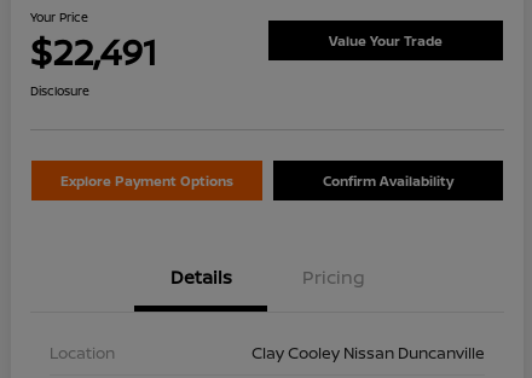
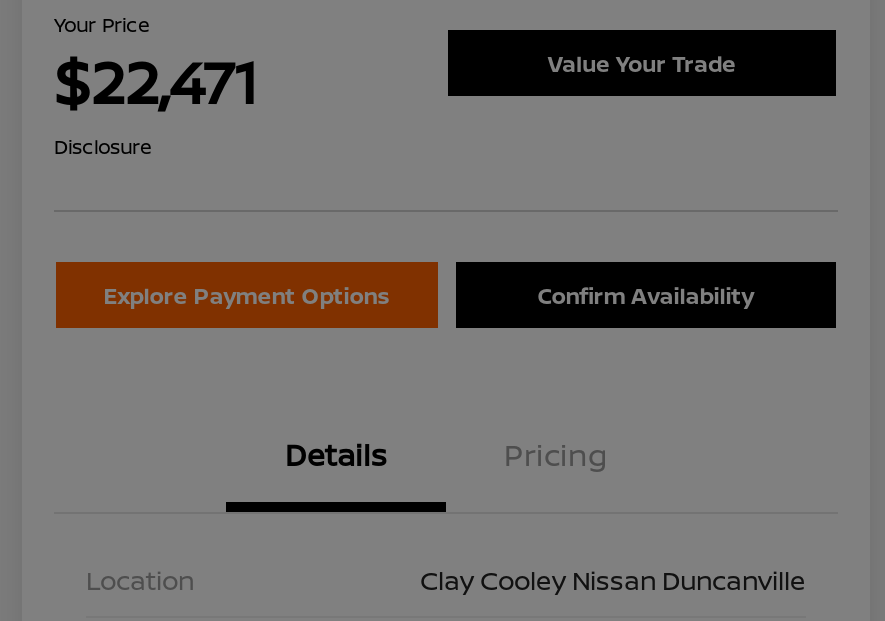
- $22,491
+ $22,471
